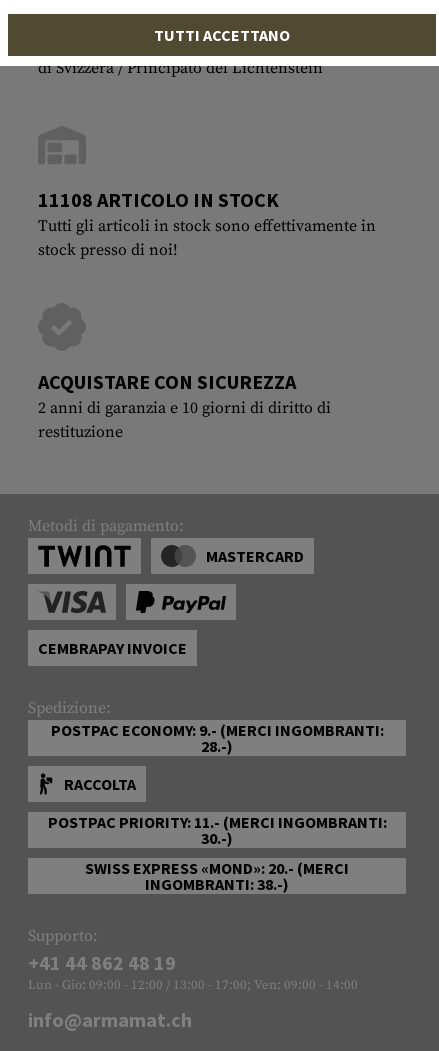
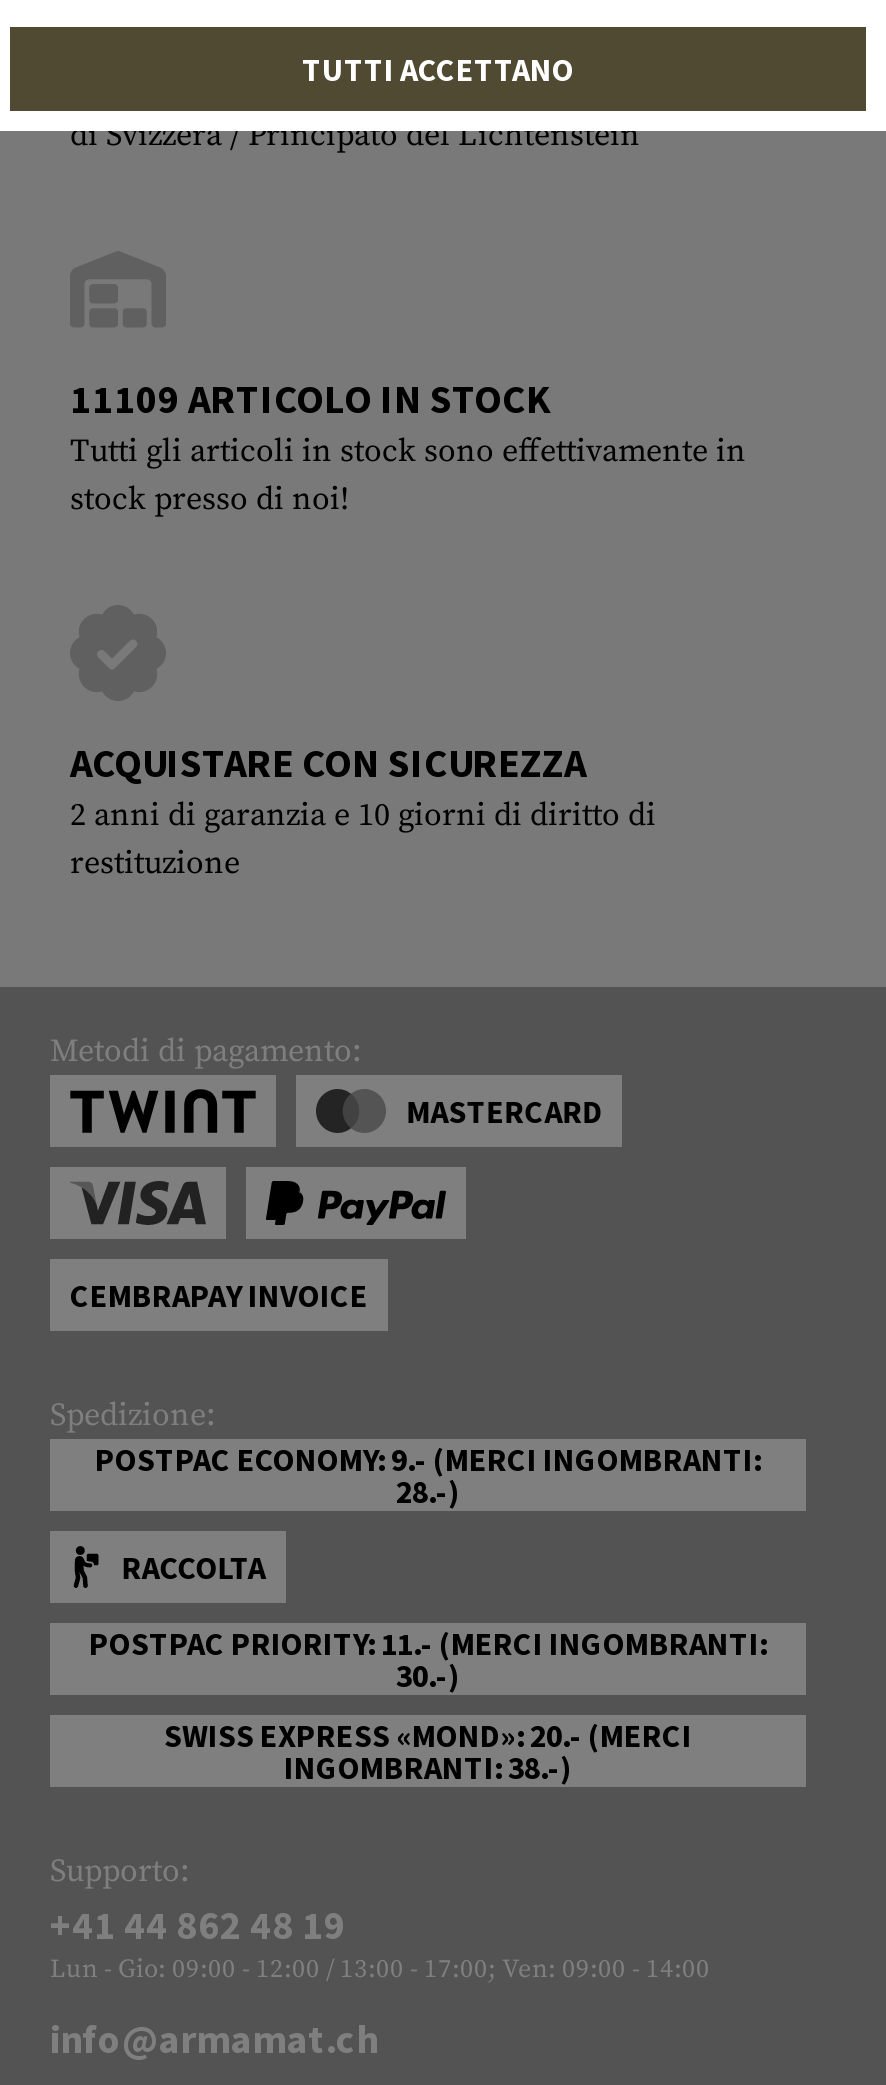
- 11108 ARTICOLO IN STOCK
+ 11109 ARTICOLO IN STOCK
